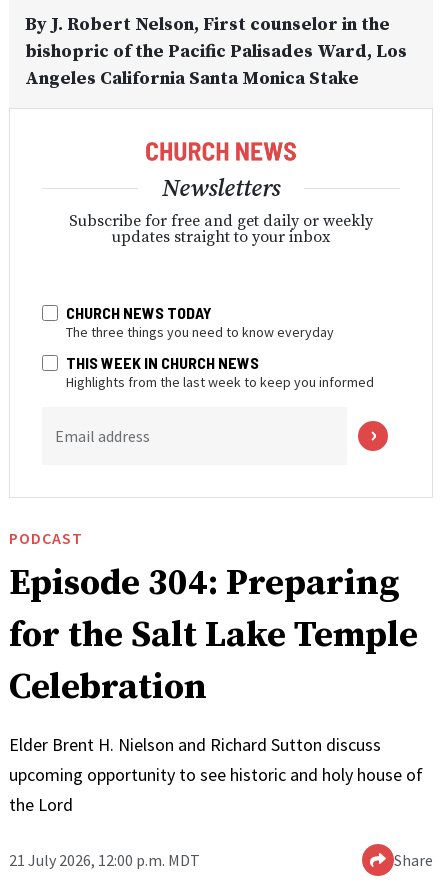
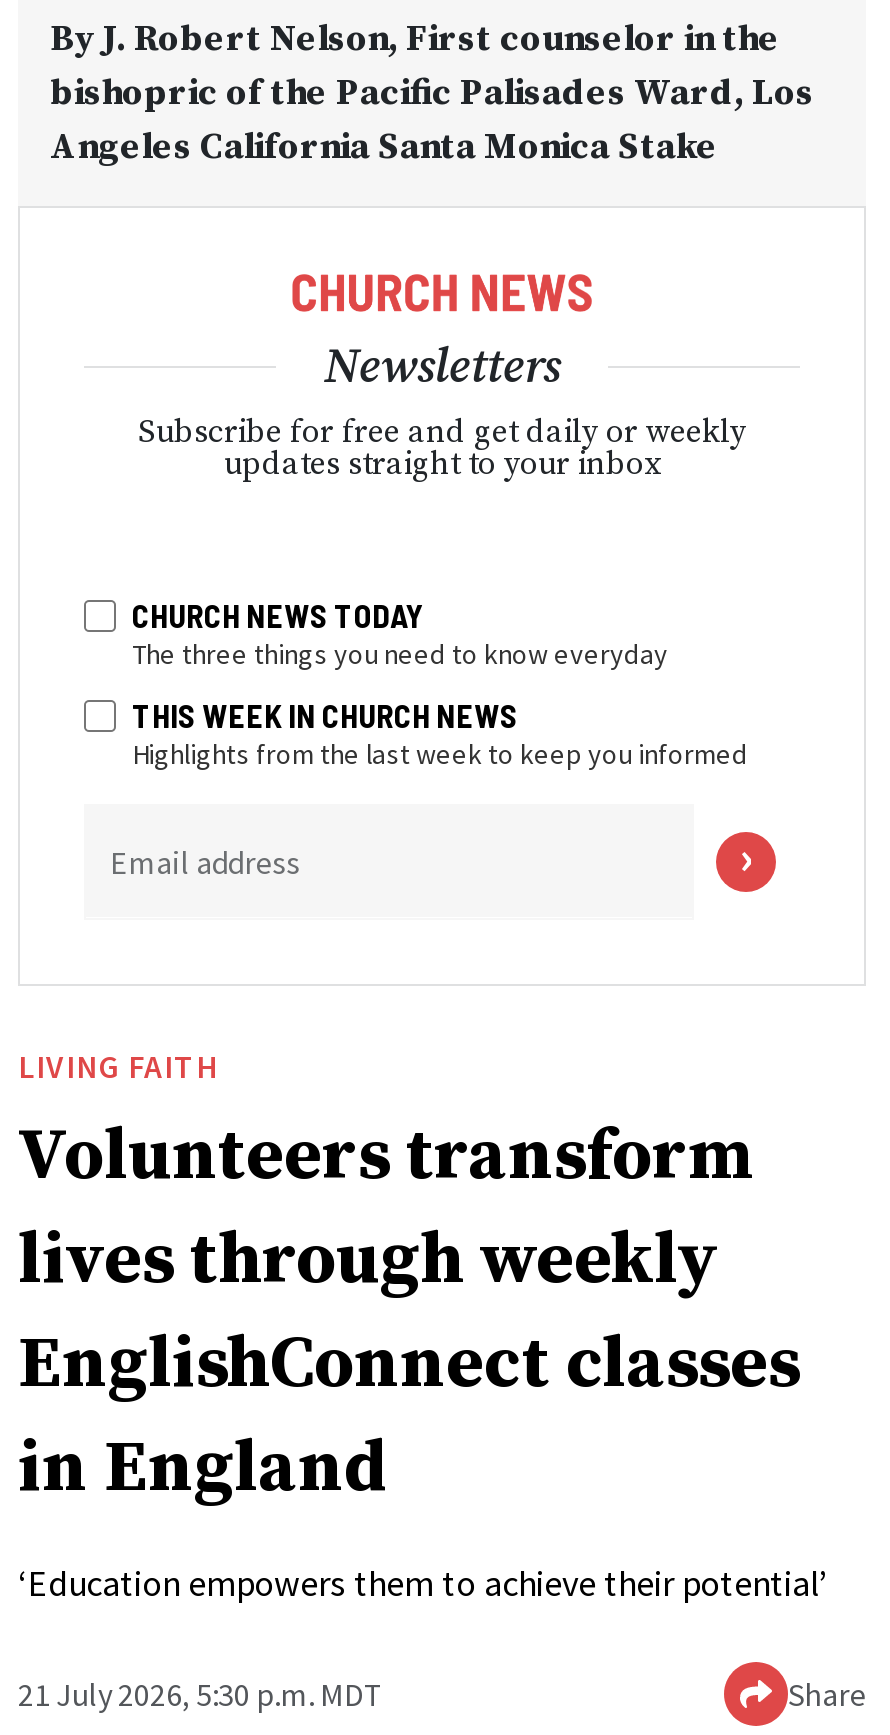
- PODCAST
- Episode 304: Preparing
- for the Salt Lake Temple
- Celebration
+ LIVING FAITH
+ Volunteers transform
+ lives through weekly
+ EnglishConnect classes
+ in England

- Elder Brent H. Nielson and Richard Sutton discuss
- upcoming opportunity to see historic and holy house of
- the Lord
+ ‘Education empowers them to achieve their potential’

- 21 July 2026, 12:00 p.m. MDT
+ 21 July 2026, 5:30 p.m. MDT
